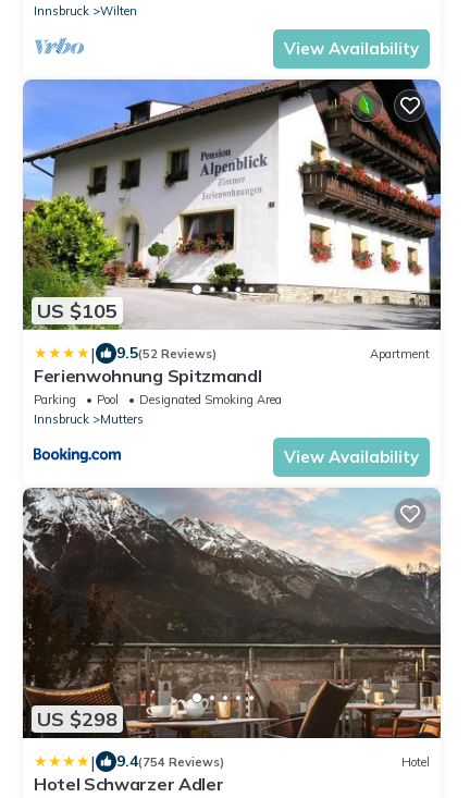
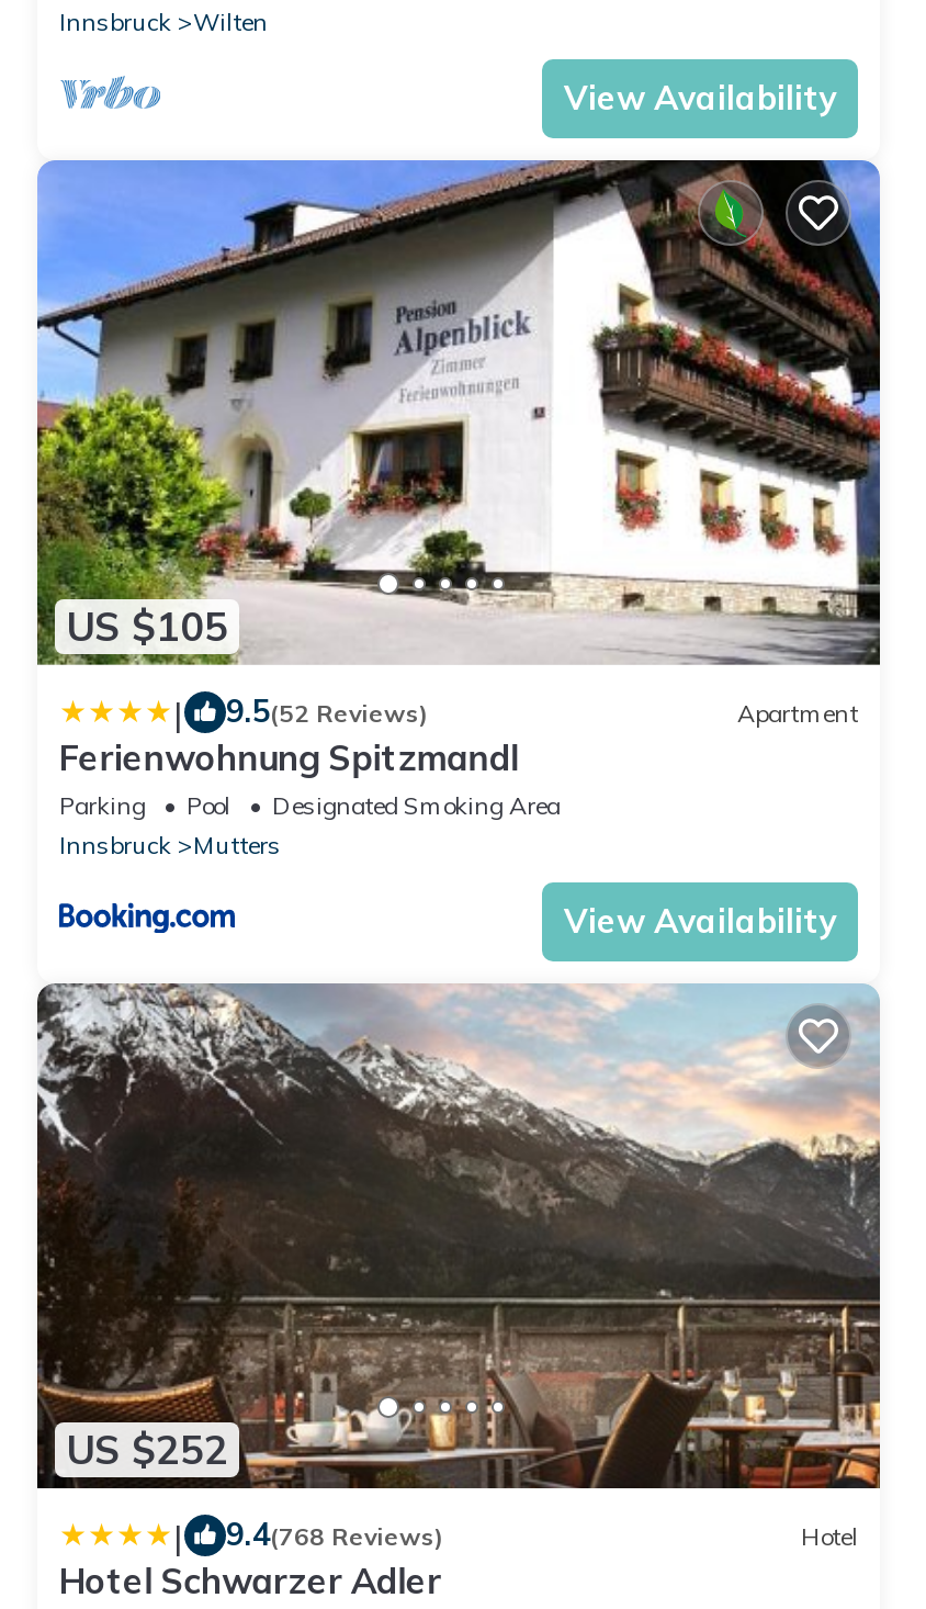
- US $298
+ US $252

- 9.4(754 Reviews)
+ 9.4(768 Reviews)
